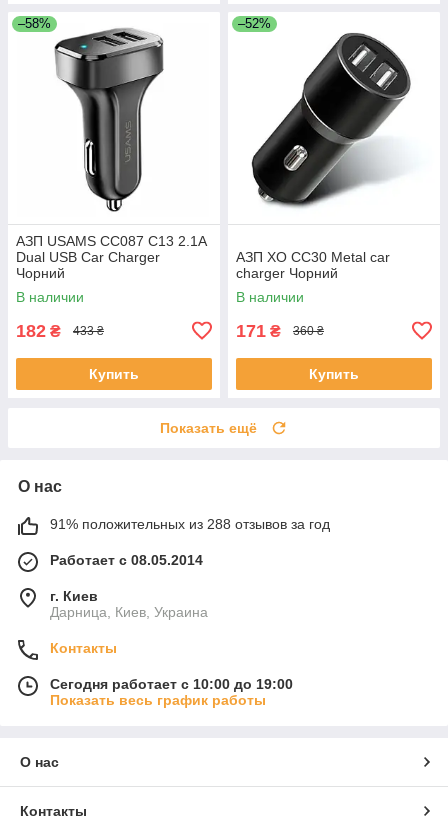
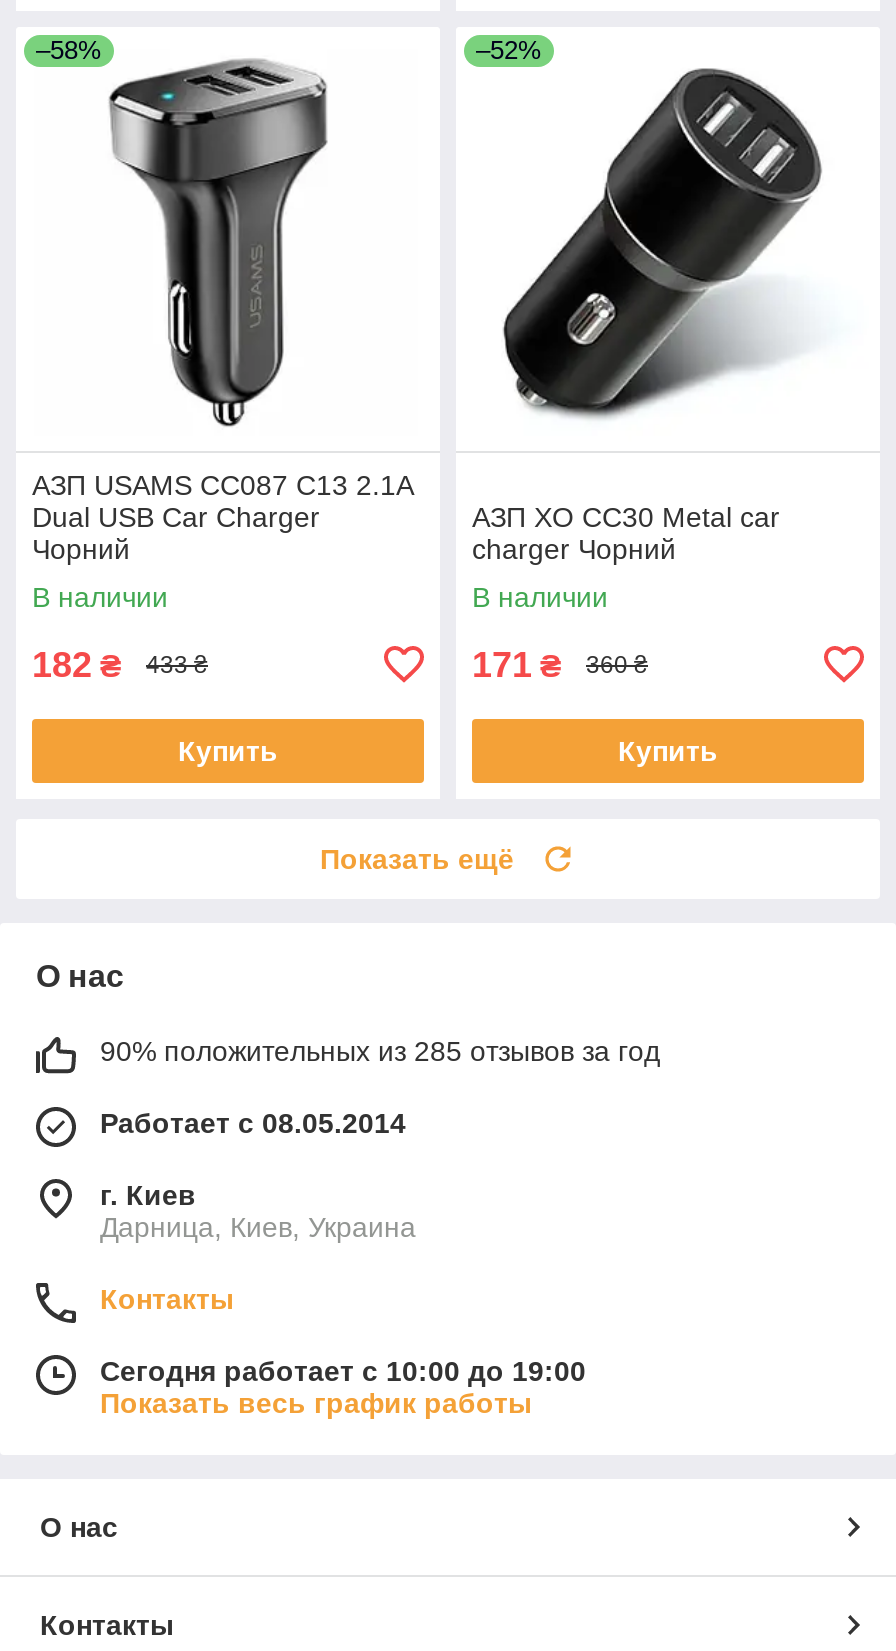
- 91% положительных из 288 отзывов за год
+ 90% положительных из 285 отзывов за год
